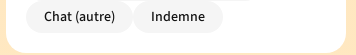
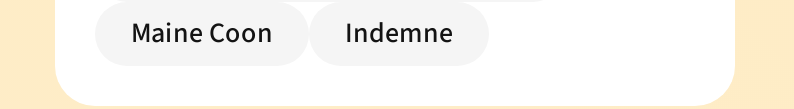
- Chat (autre)
+ Maine Coon
